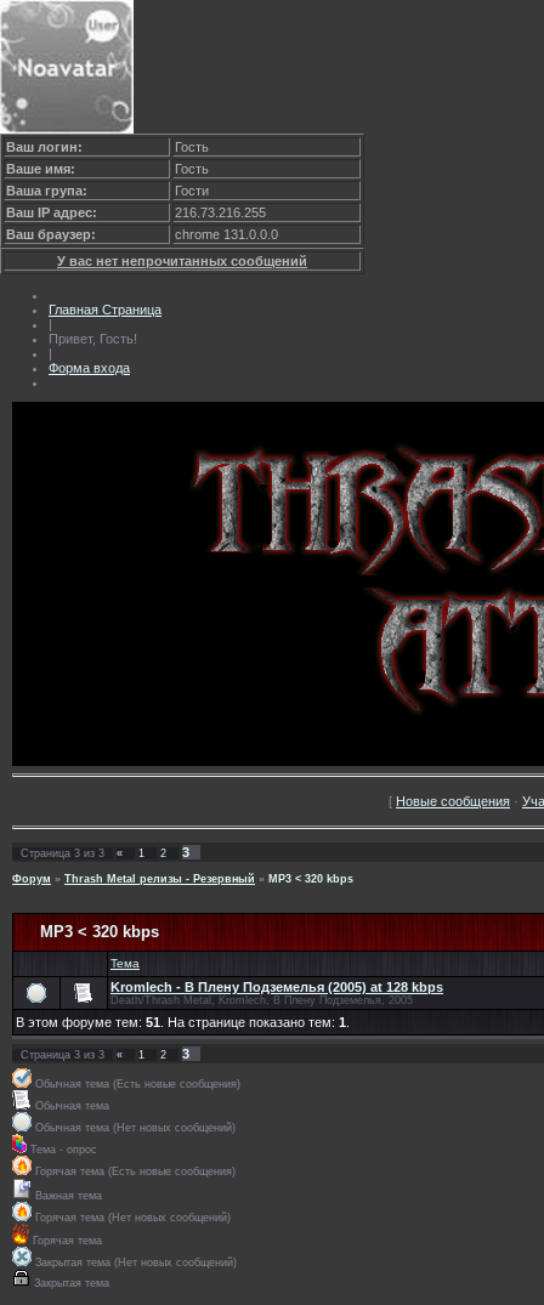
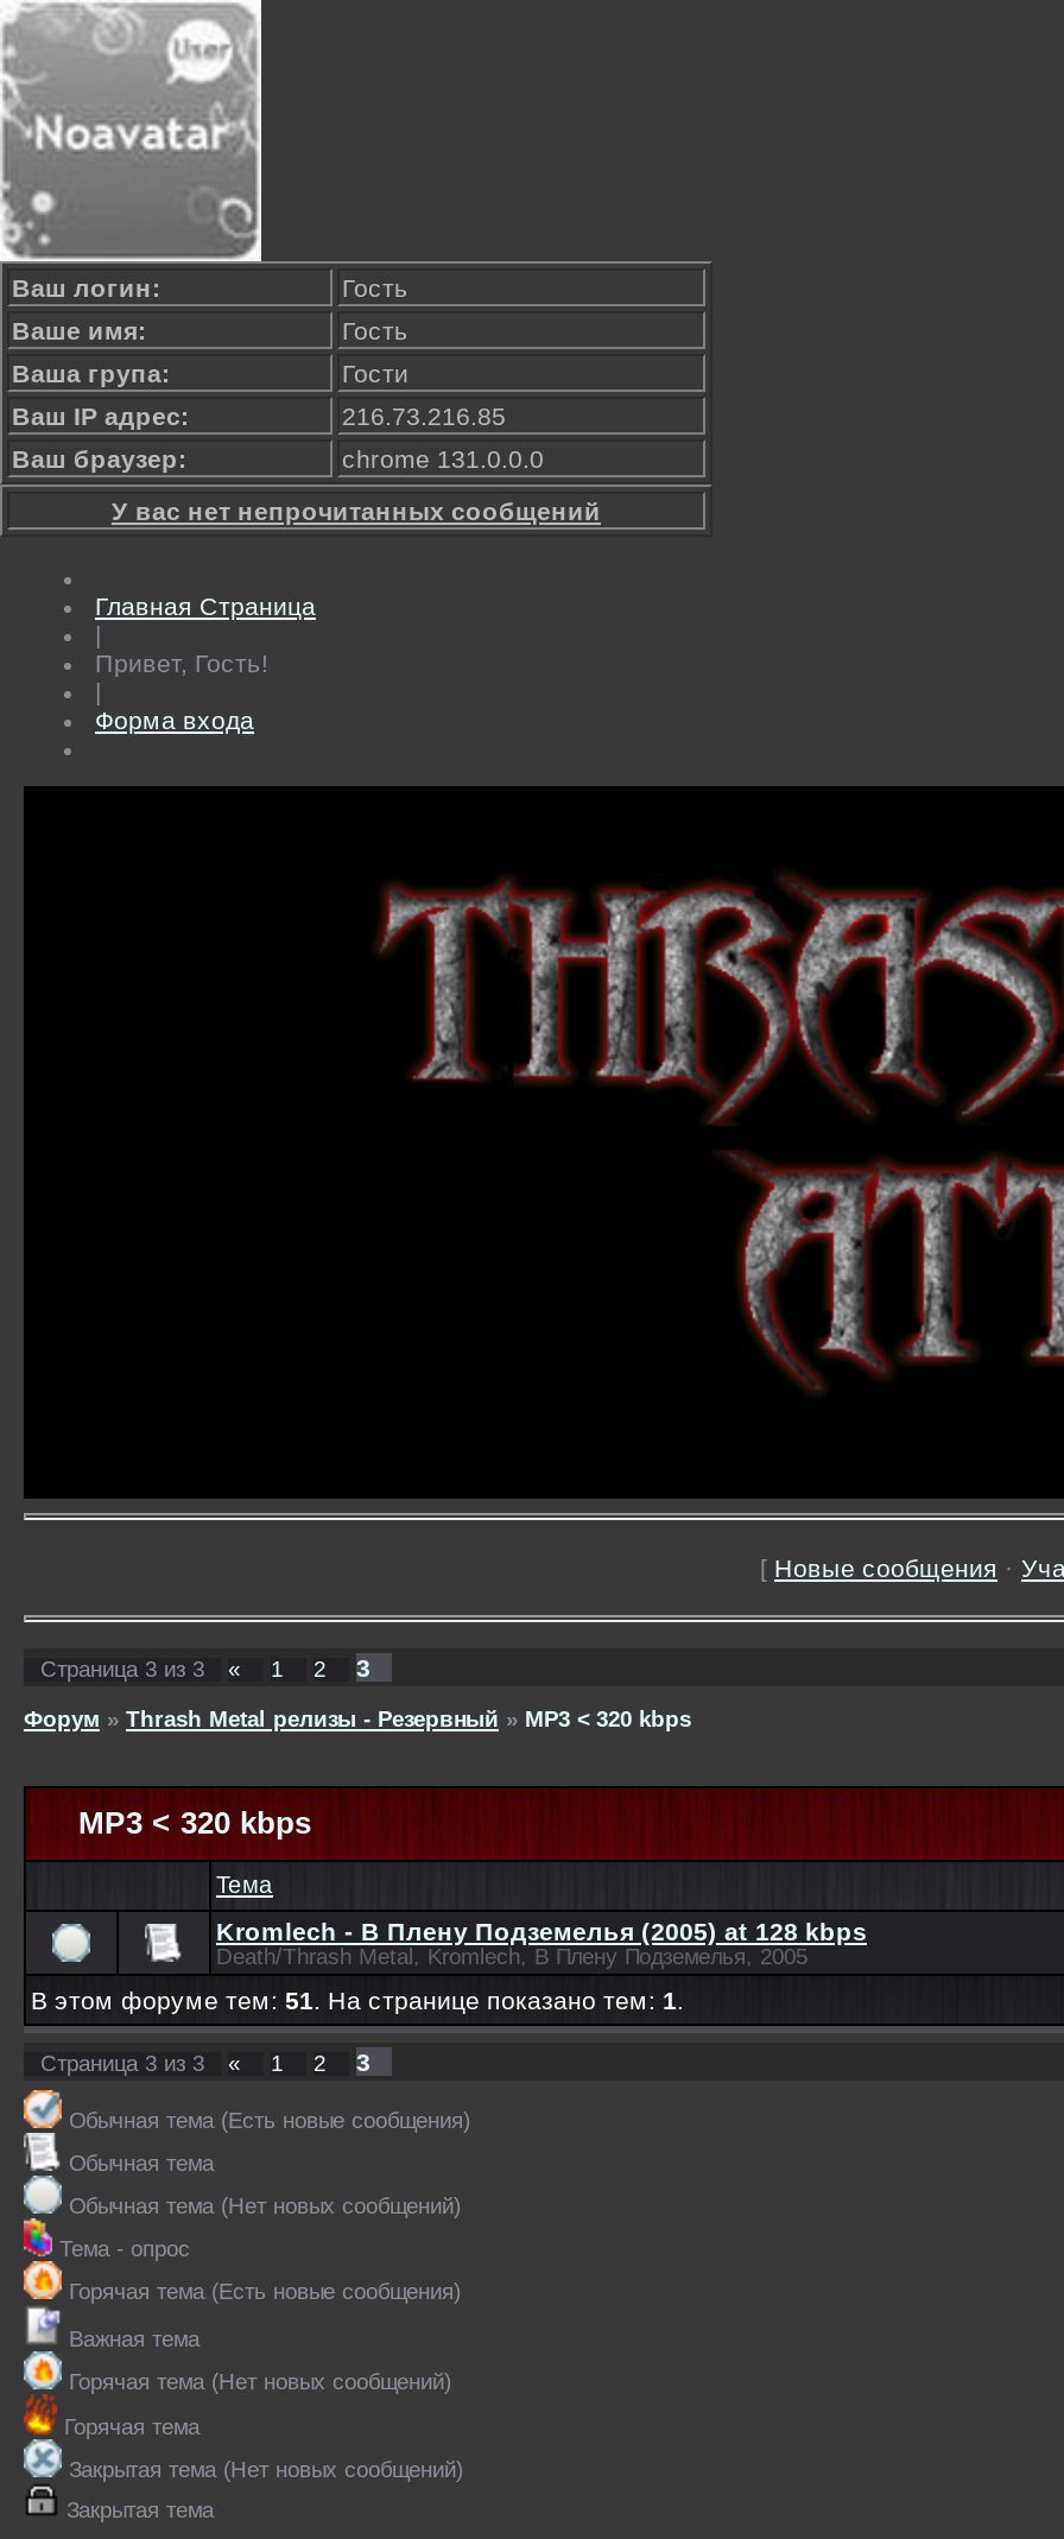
- 216.73.216.255
+ 216.73.216.85
